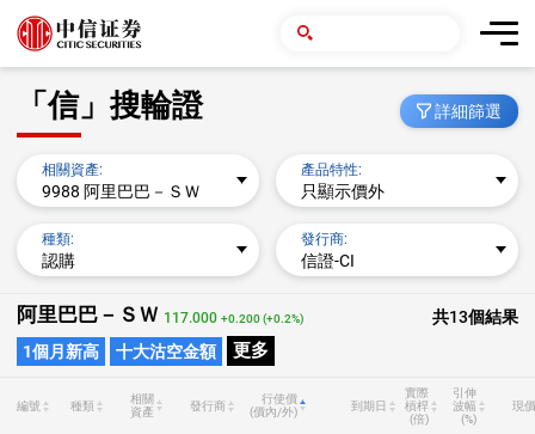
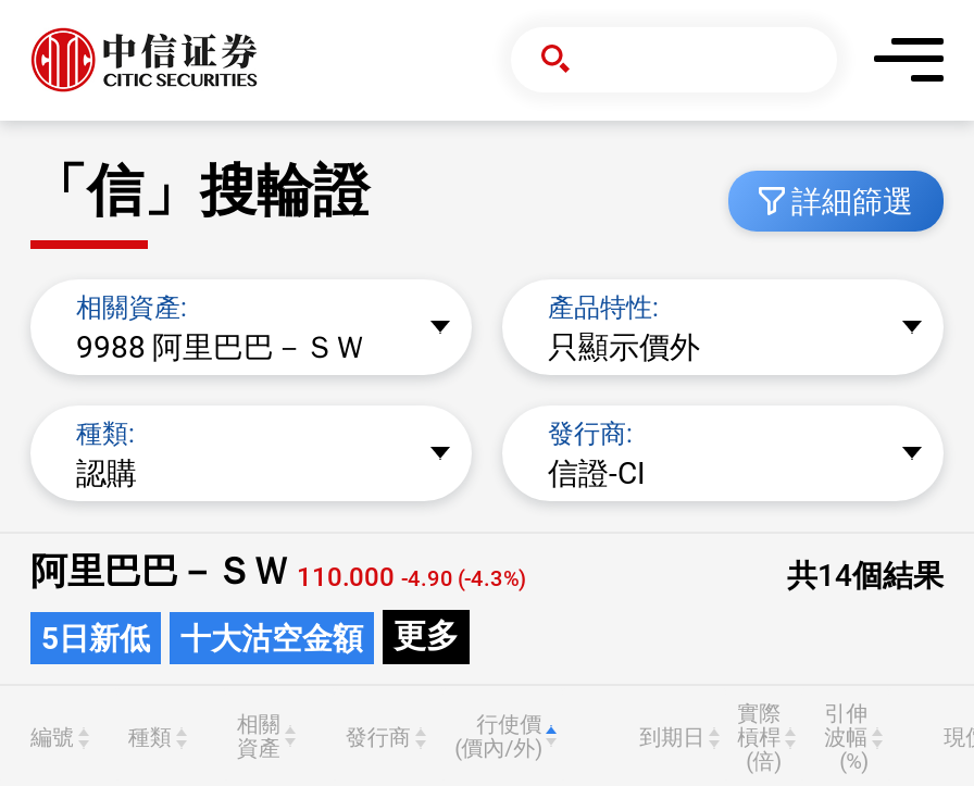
- 阿里巴巴－ＳＷ 117.000 +0.200 (+0.2%)
- 共13個結果
+ 阿里巴巴－ＳＷ 110.000 -4.90 (-4.3%)
+ 共14個結果

- 1個月新高 十大沽空金額 更多
+ 5日新低 十大沽空金額 更多
